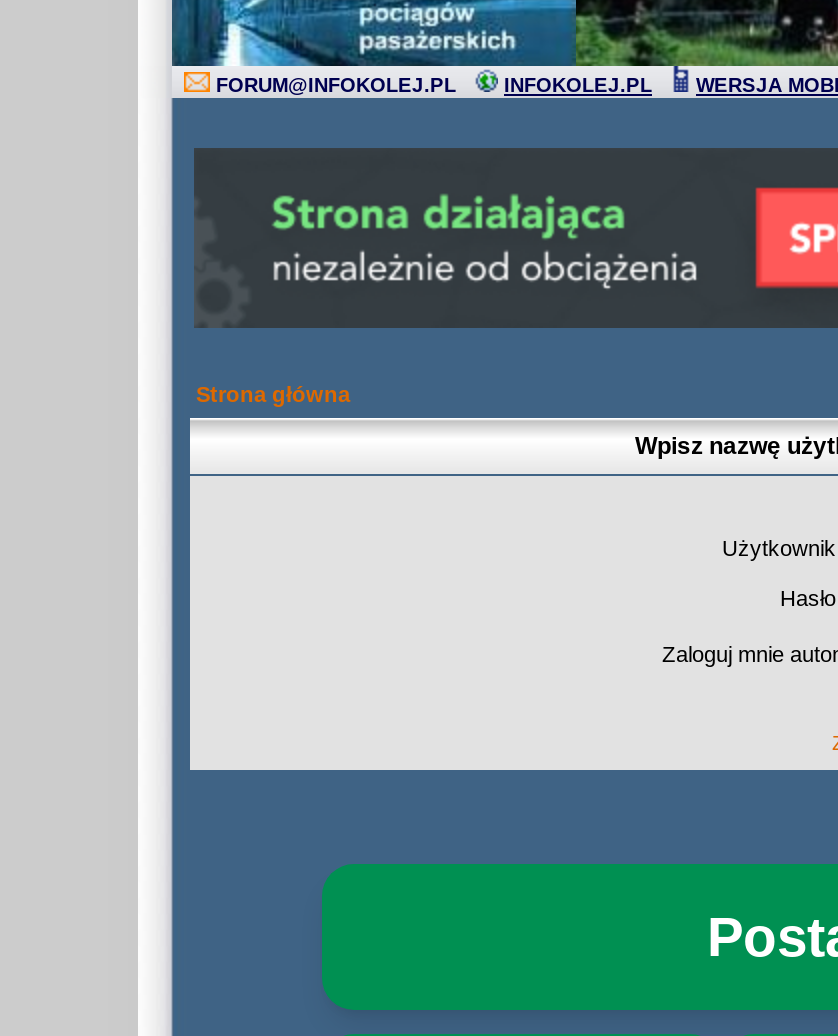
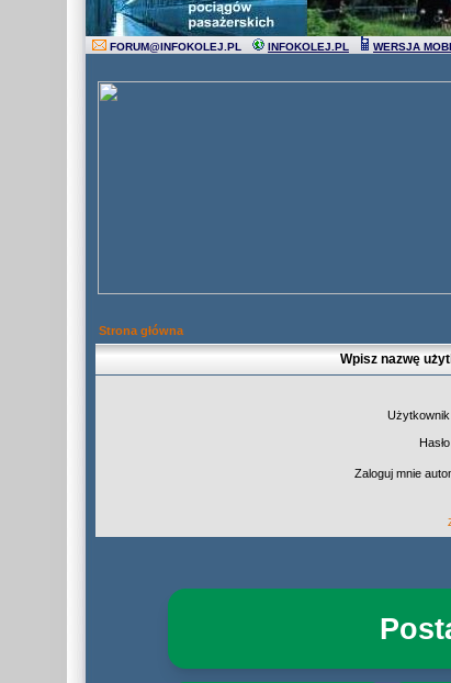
- [image]
